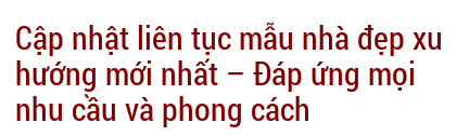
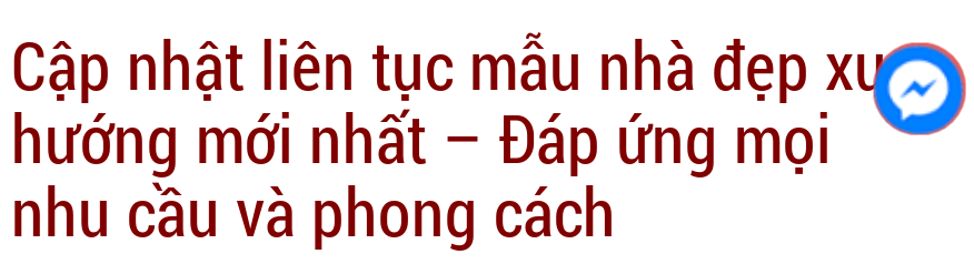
+ [image]
